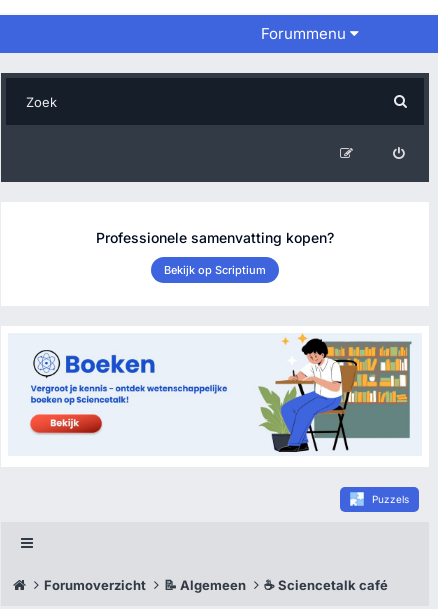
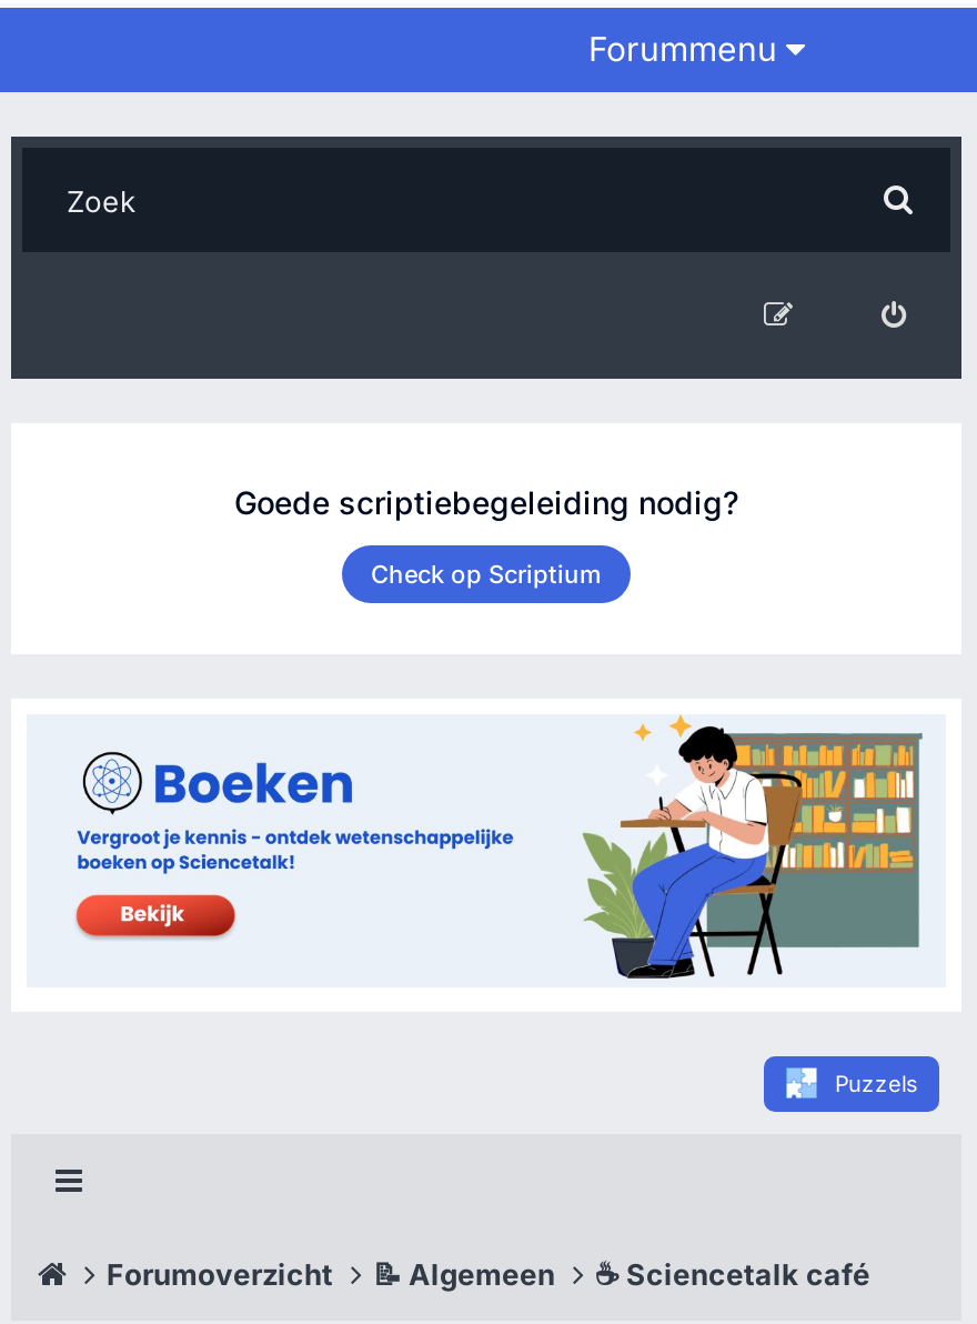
- Professionele samenvatting kopen?
+ Goede scriptiebegeleiding nodig?

- Bekijk op Scriptium
+ Check op Scriptium
